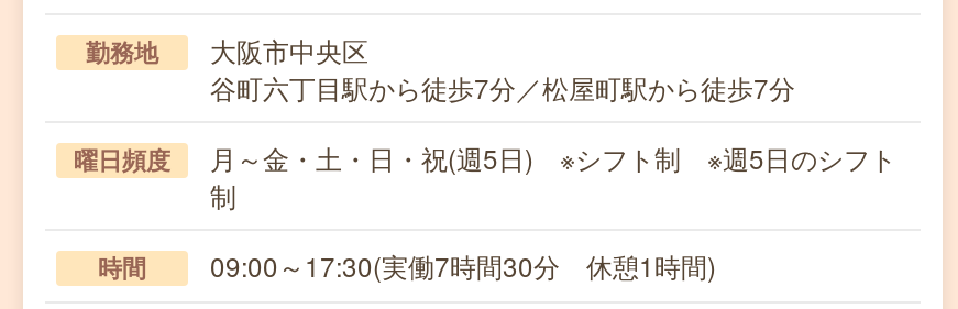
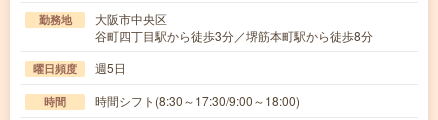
- 谷町六丁目駅から徒歩7分／松屋町駅から徒歩7分
+ 谷町四丁目駅から徒歩3分／堺筋本町駅から徒歩8分

- 月～金・土・日・祝(週5日) ※シフト制 ※週5日のシフト
- 制
+ 週5日

- 09:00～17:30(実働7時間30分 休憩1時間)
+ 時間シフト(8:30～17:30/9:00～18:00)
